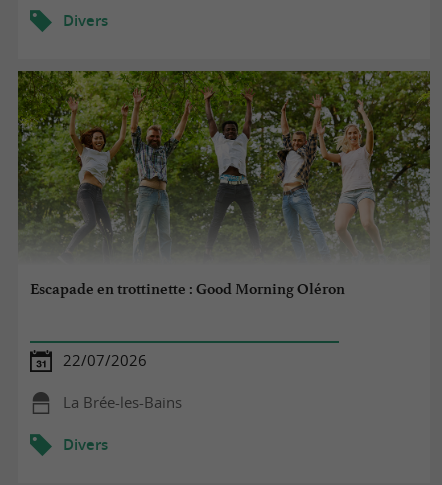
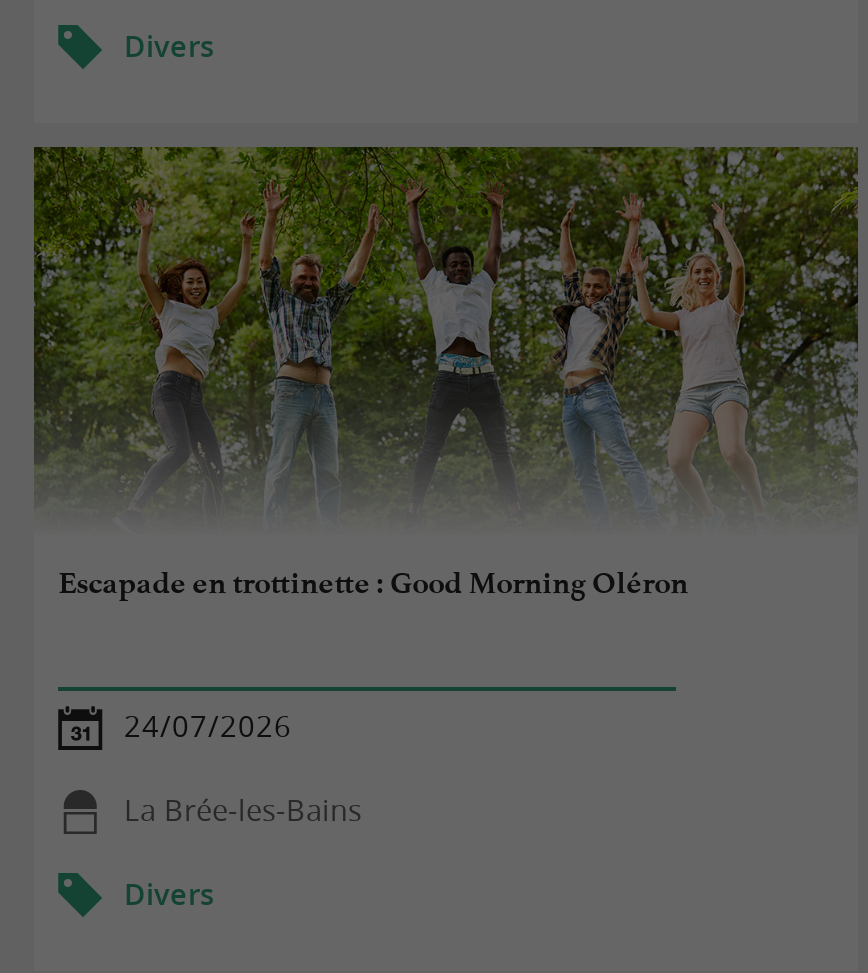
- 22/07/2026
+ 24/07/2026
